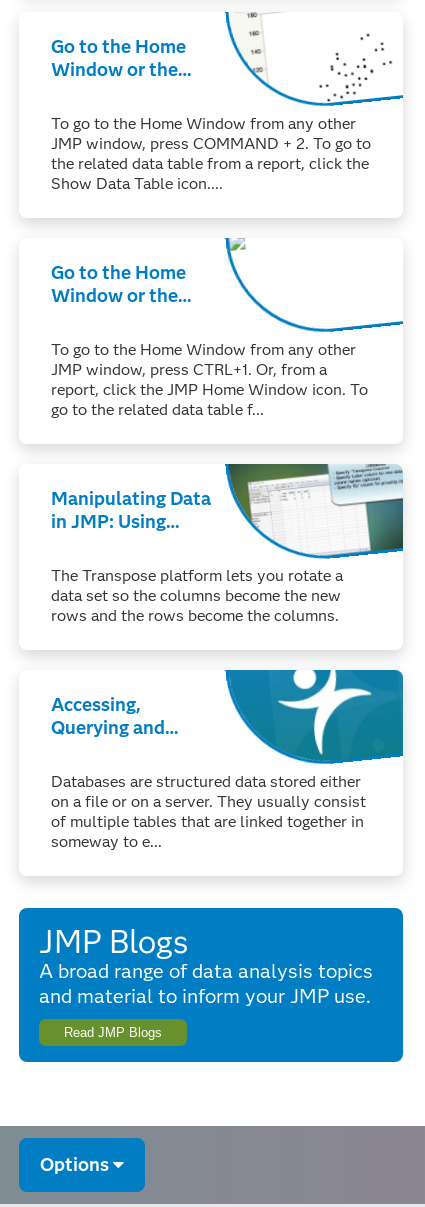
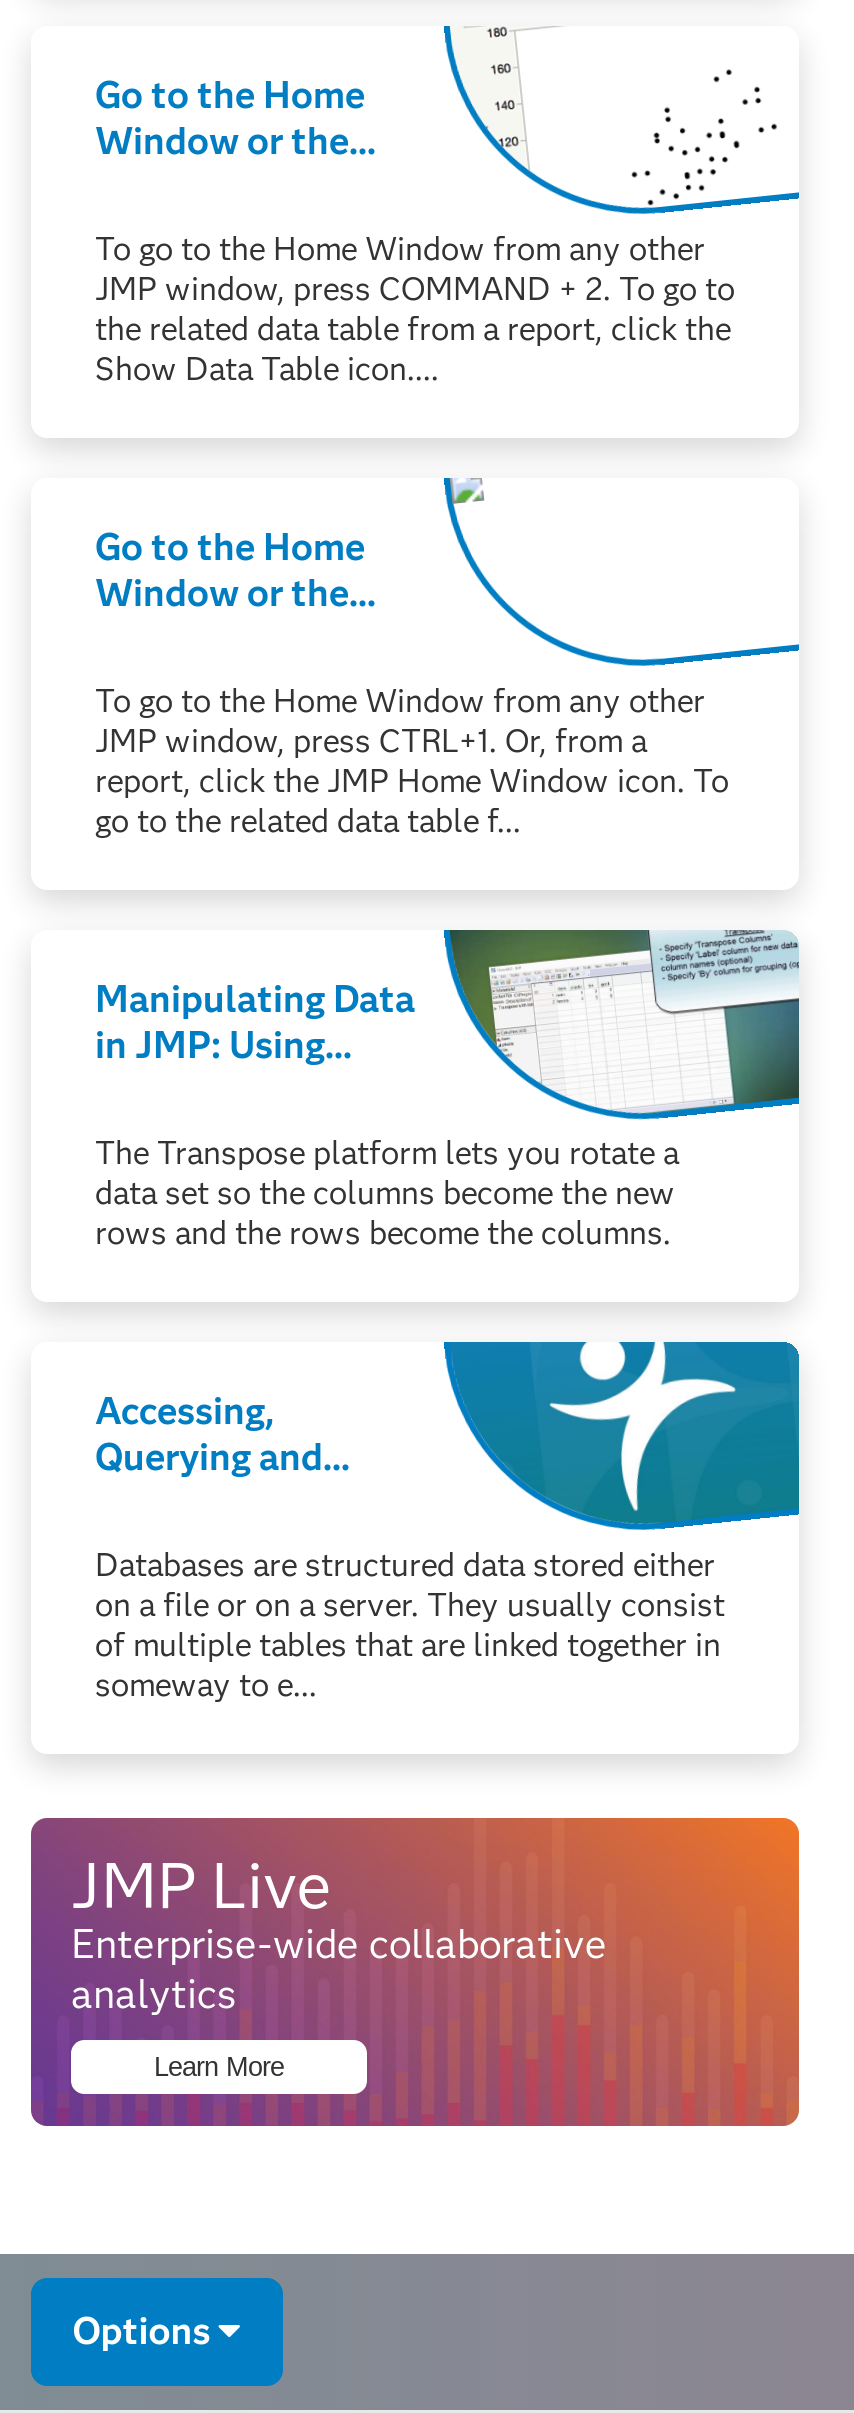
- [image]
- JMP Blogs
- A broad range of data analysis topics
- and material to inform your JMP use.
+ [image]
+ JMP Live
+ Enterprise-wide collaborative
+ analytics

- Read JMP Blogs
+ Learn More
